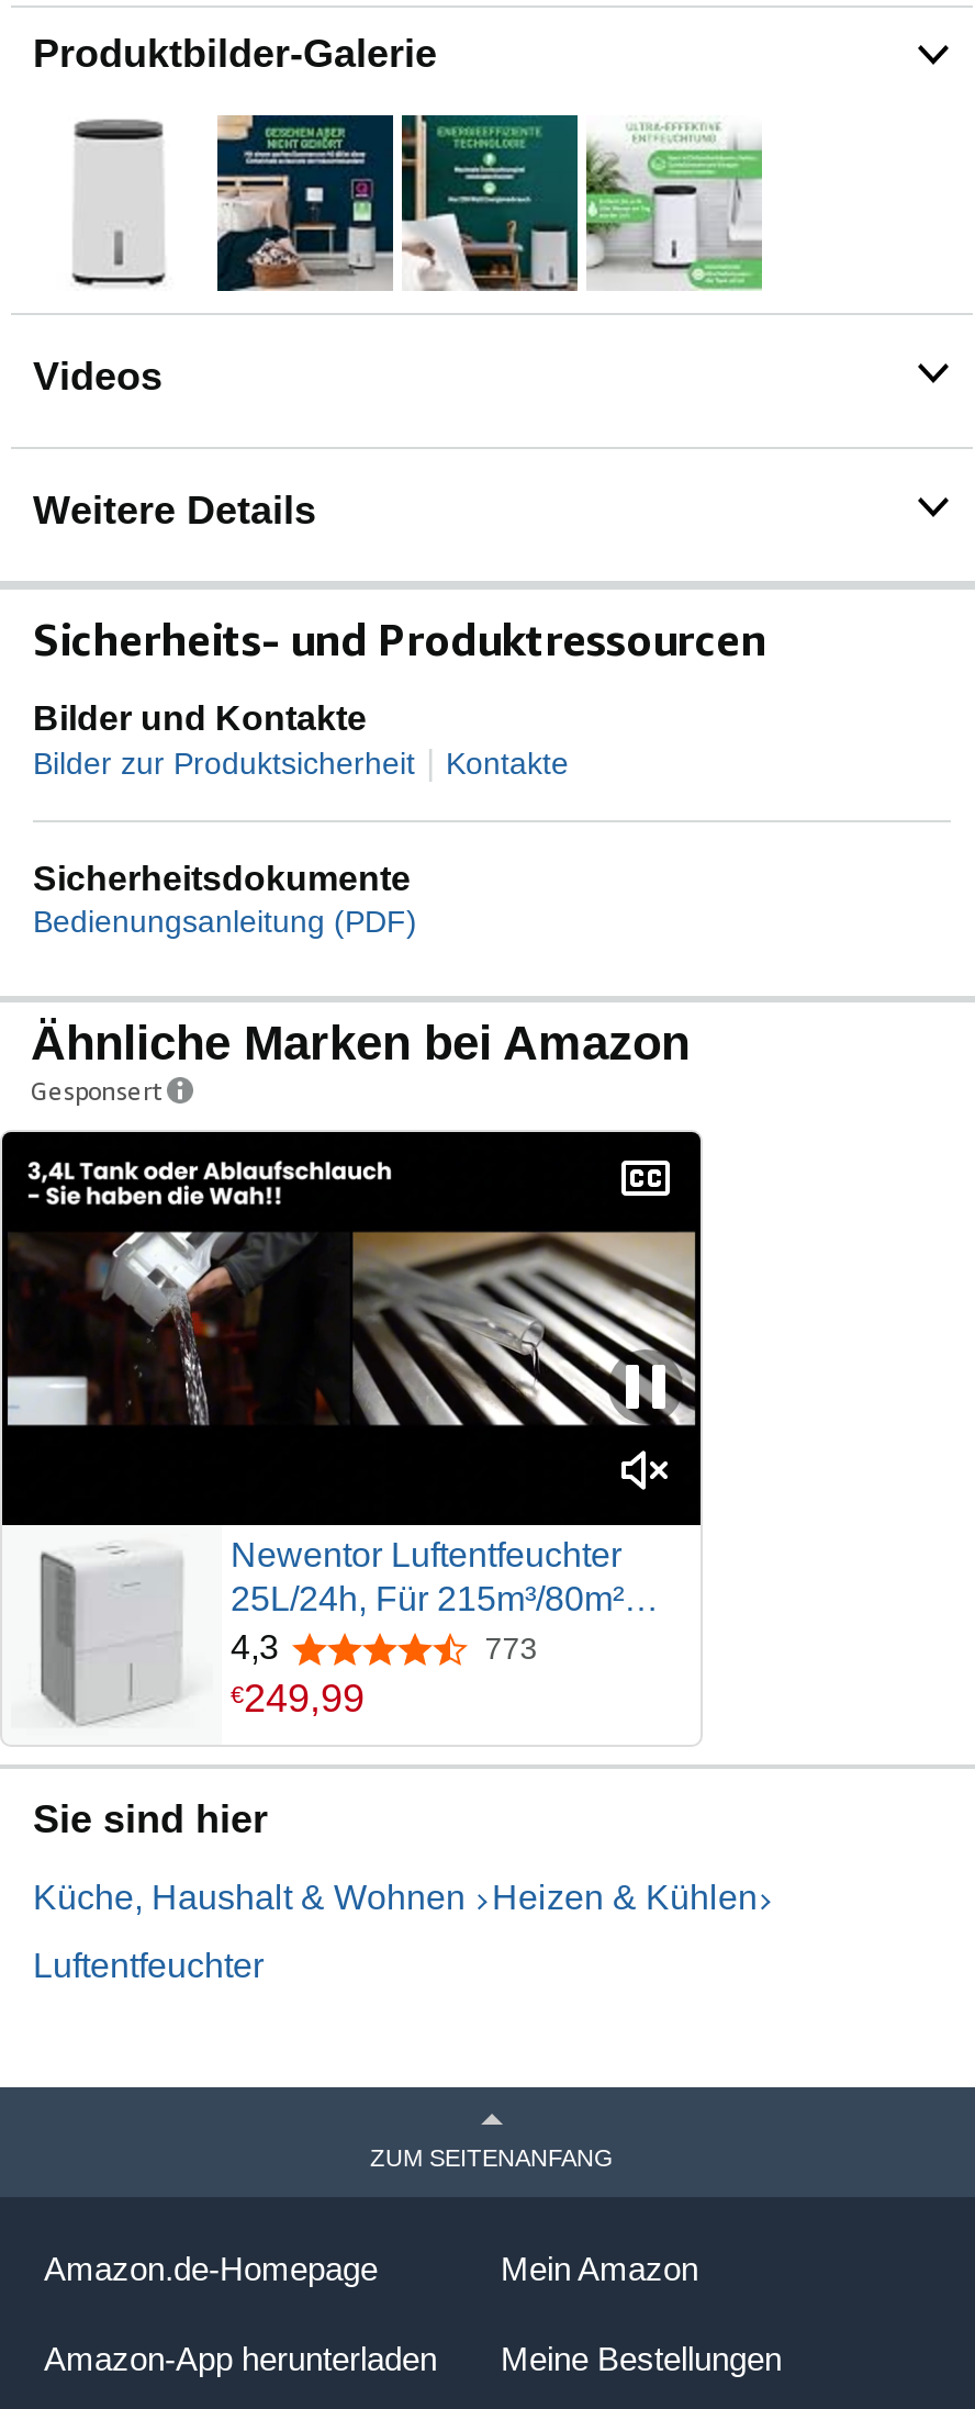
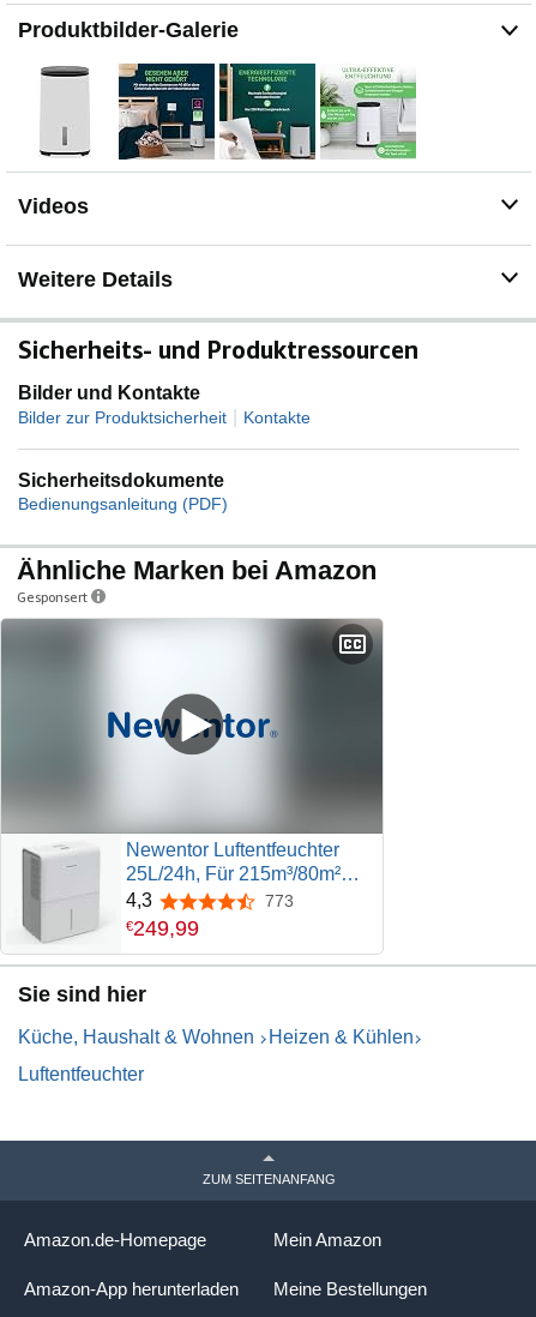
- [image]
+ [image]
